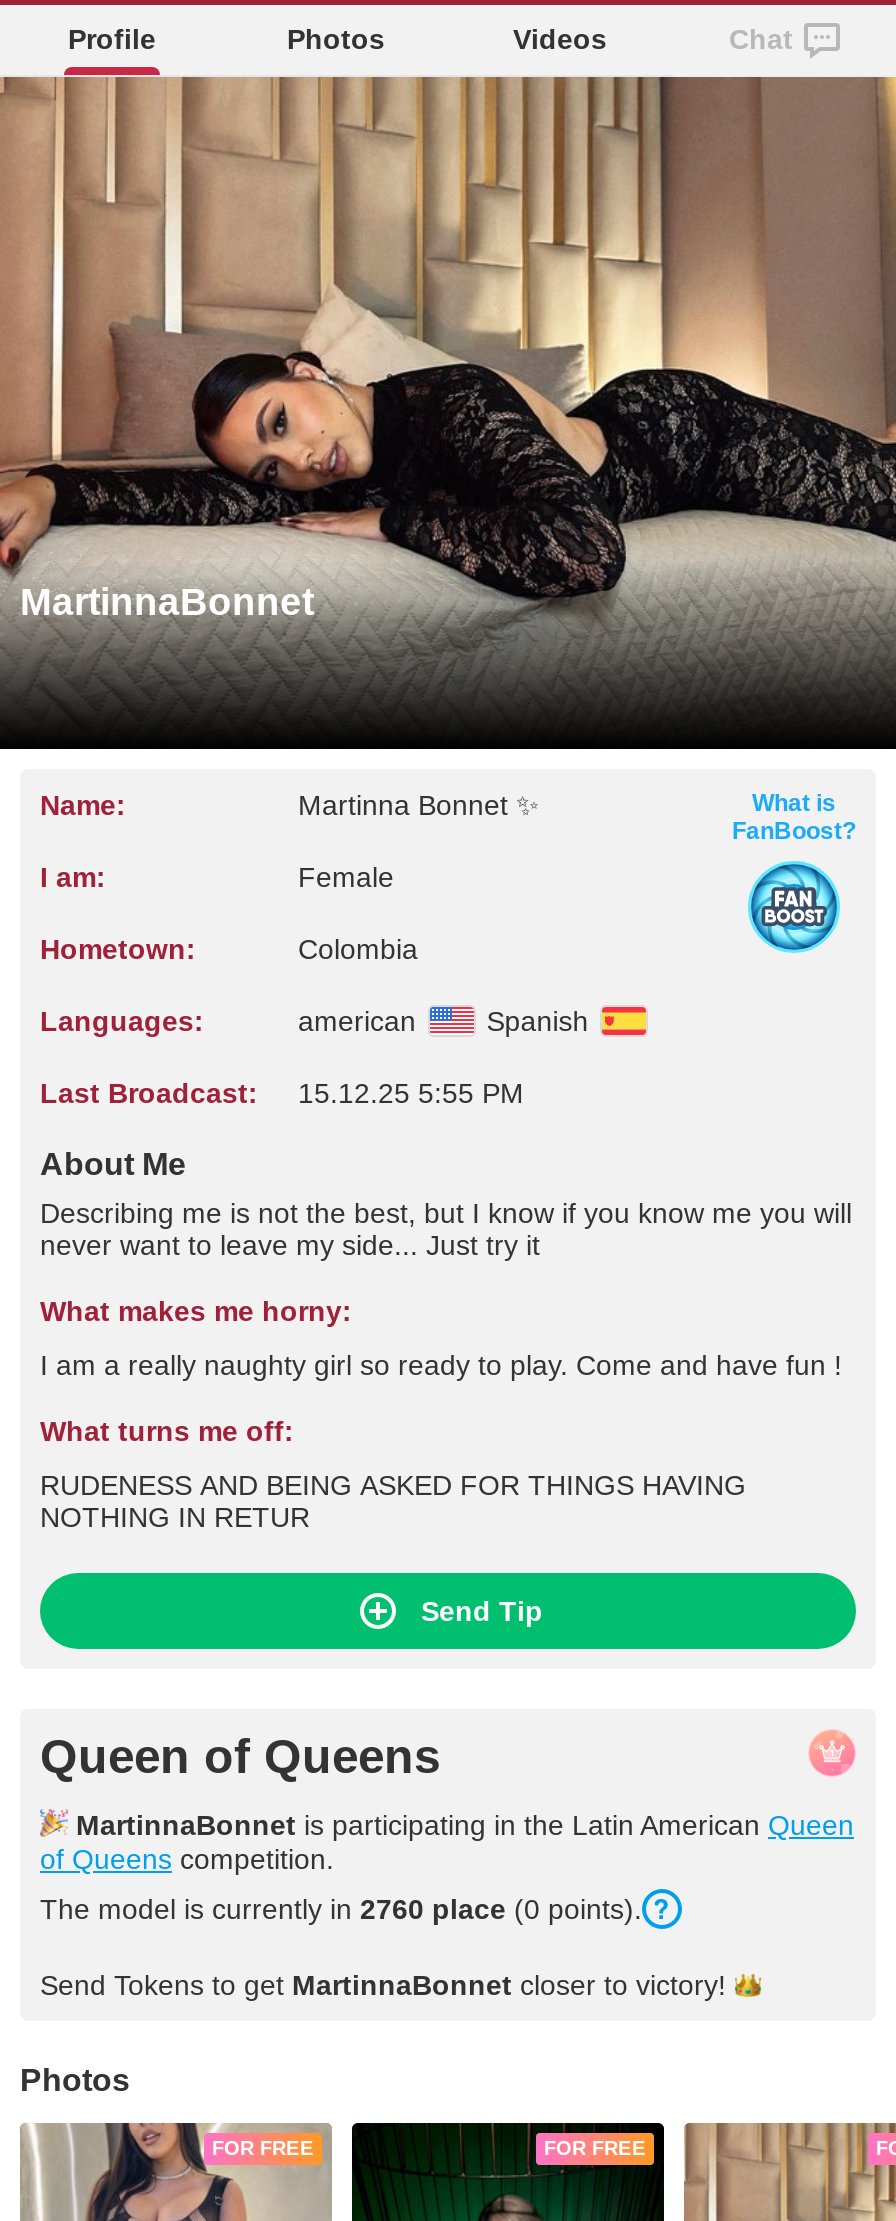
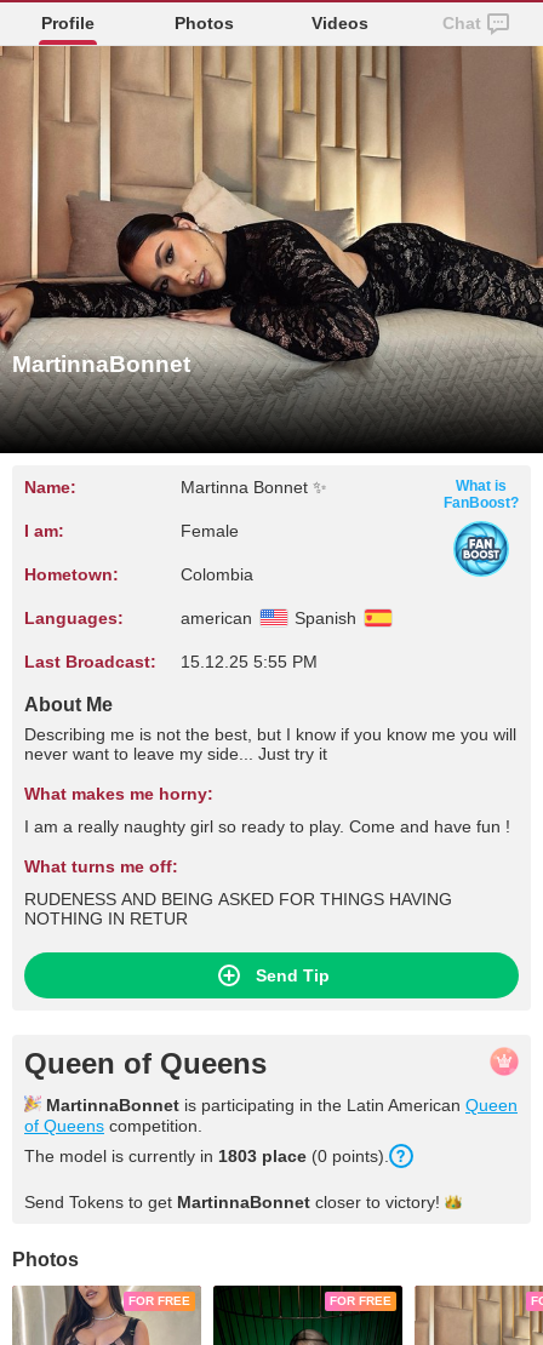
- The model is currently in 2760 place (0 points).
+ The model is currently in 1803 place (0 points).
